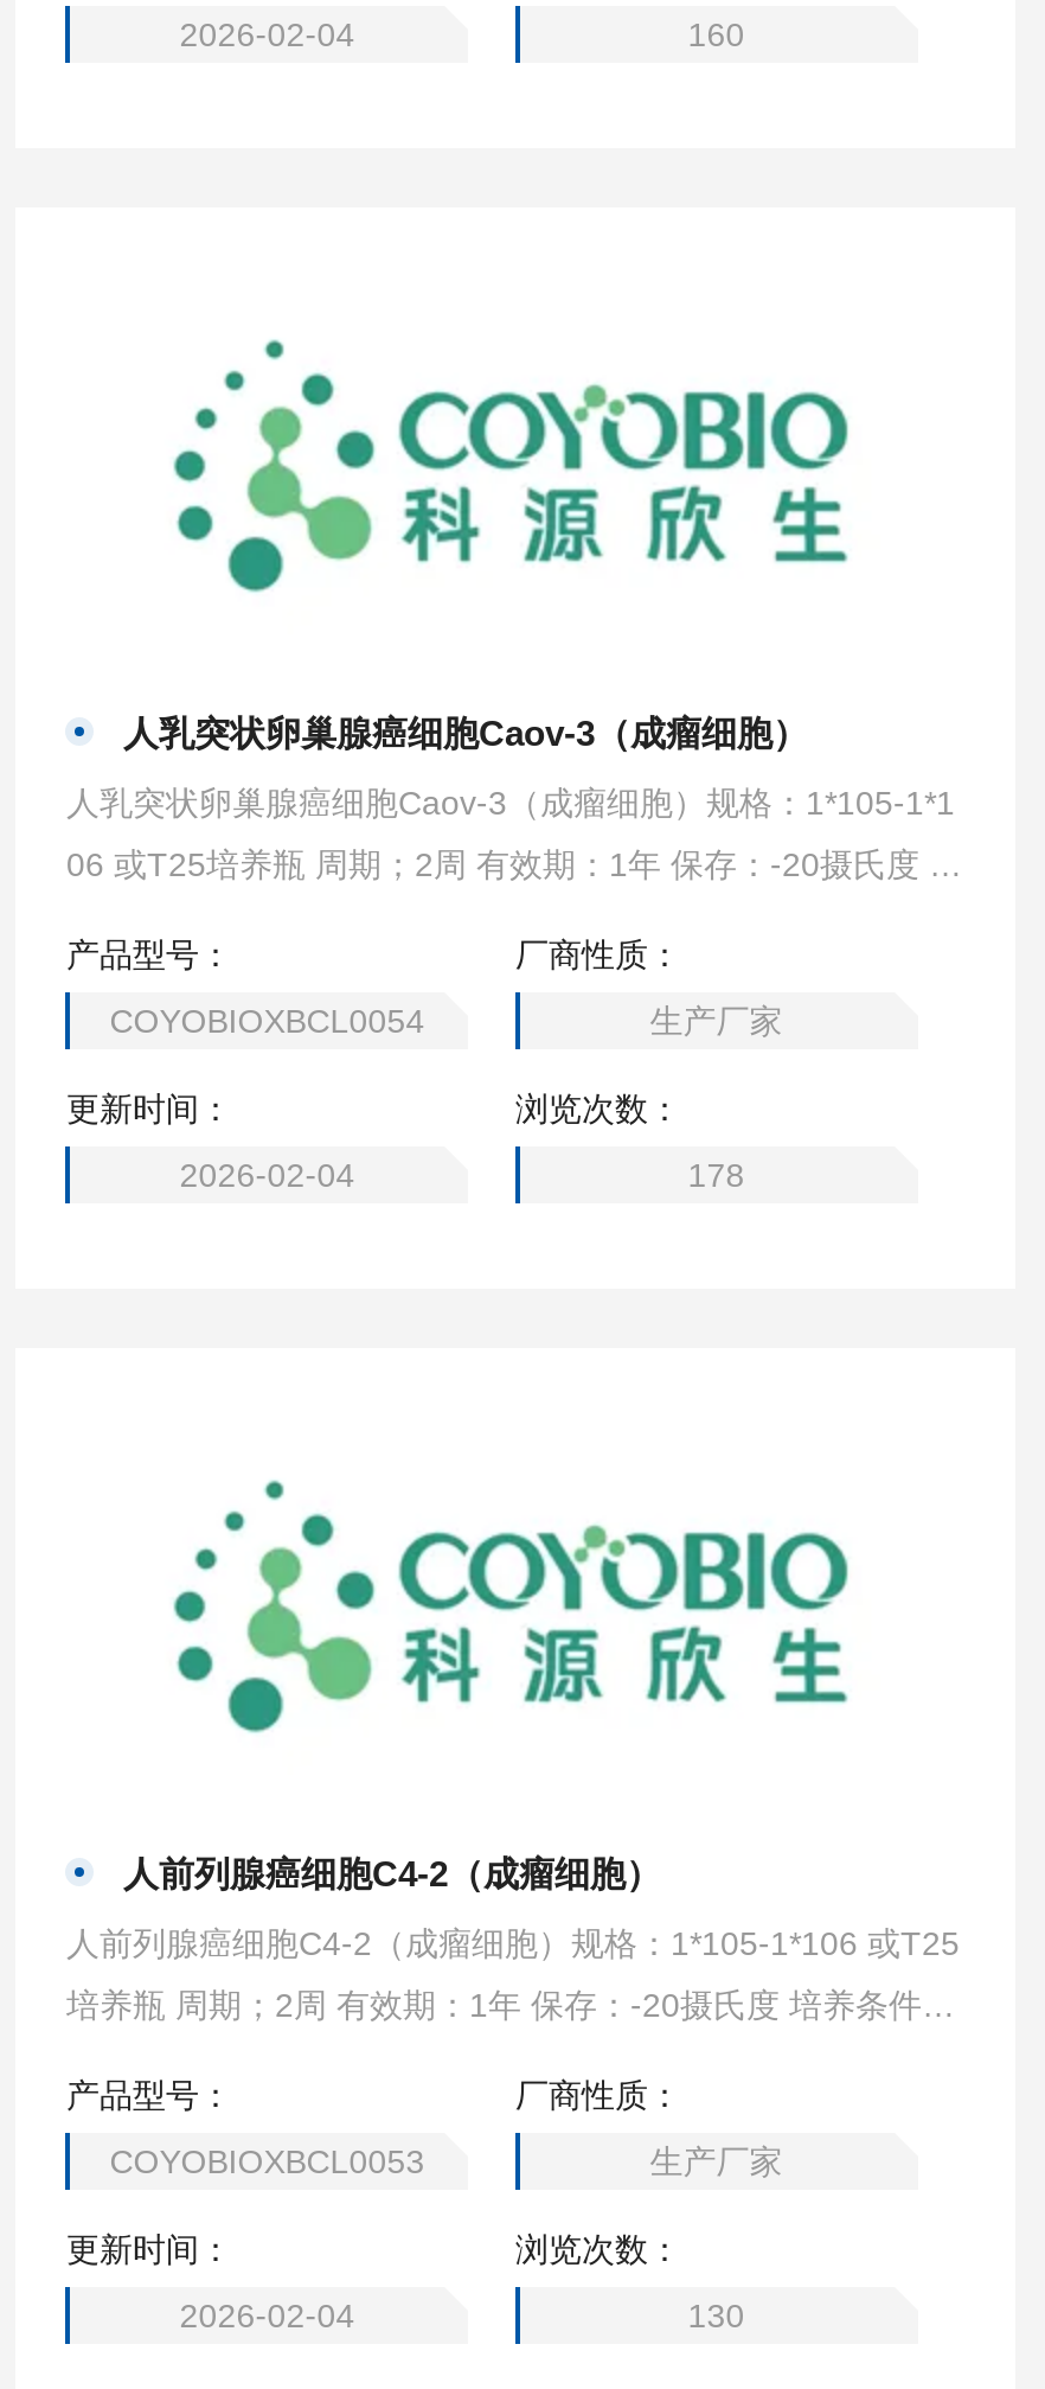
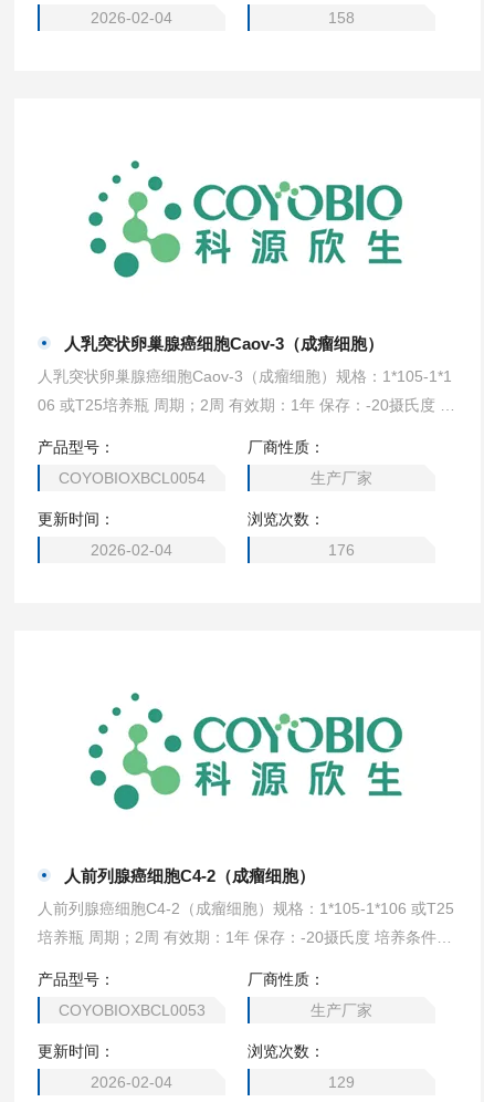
- 160
+ 158

- 178
+ 176

- 130
+ 129
